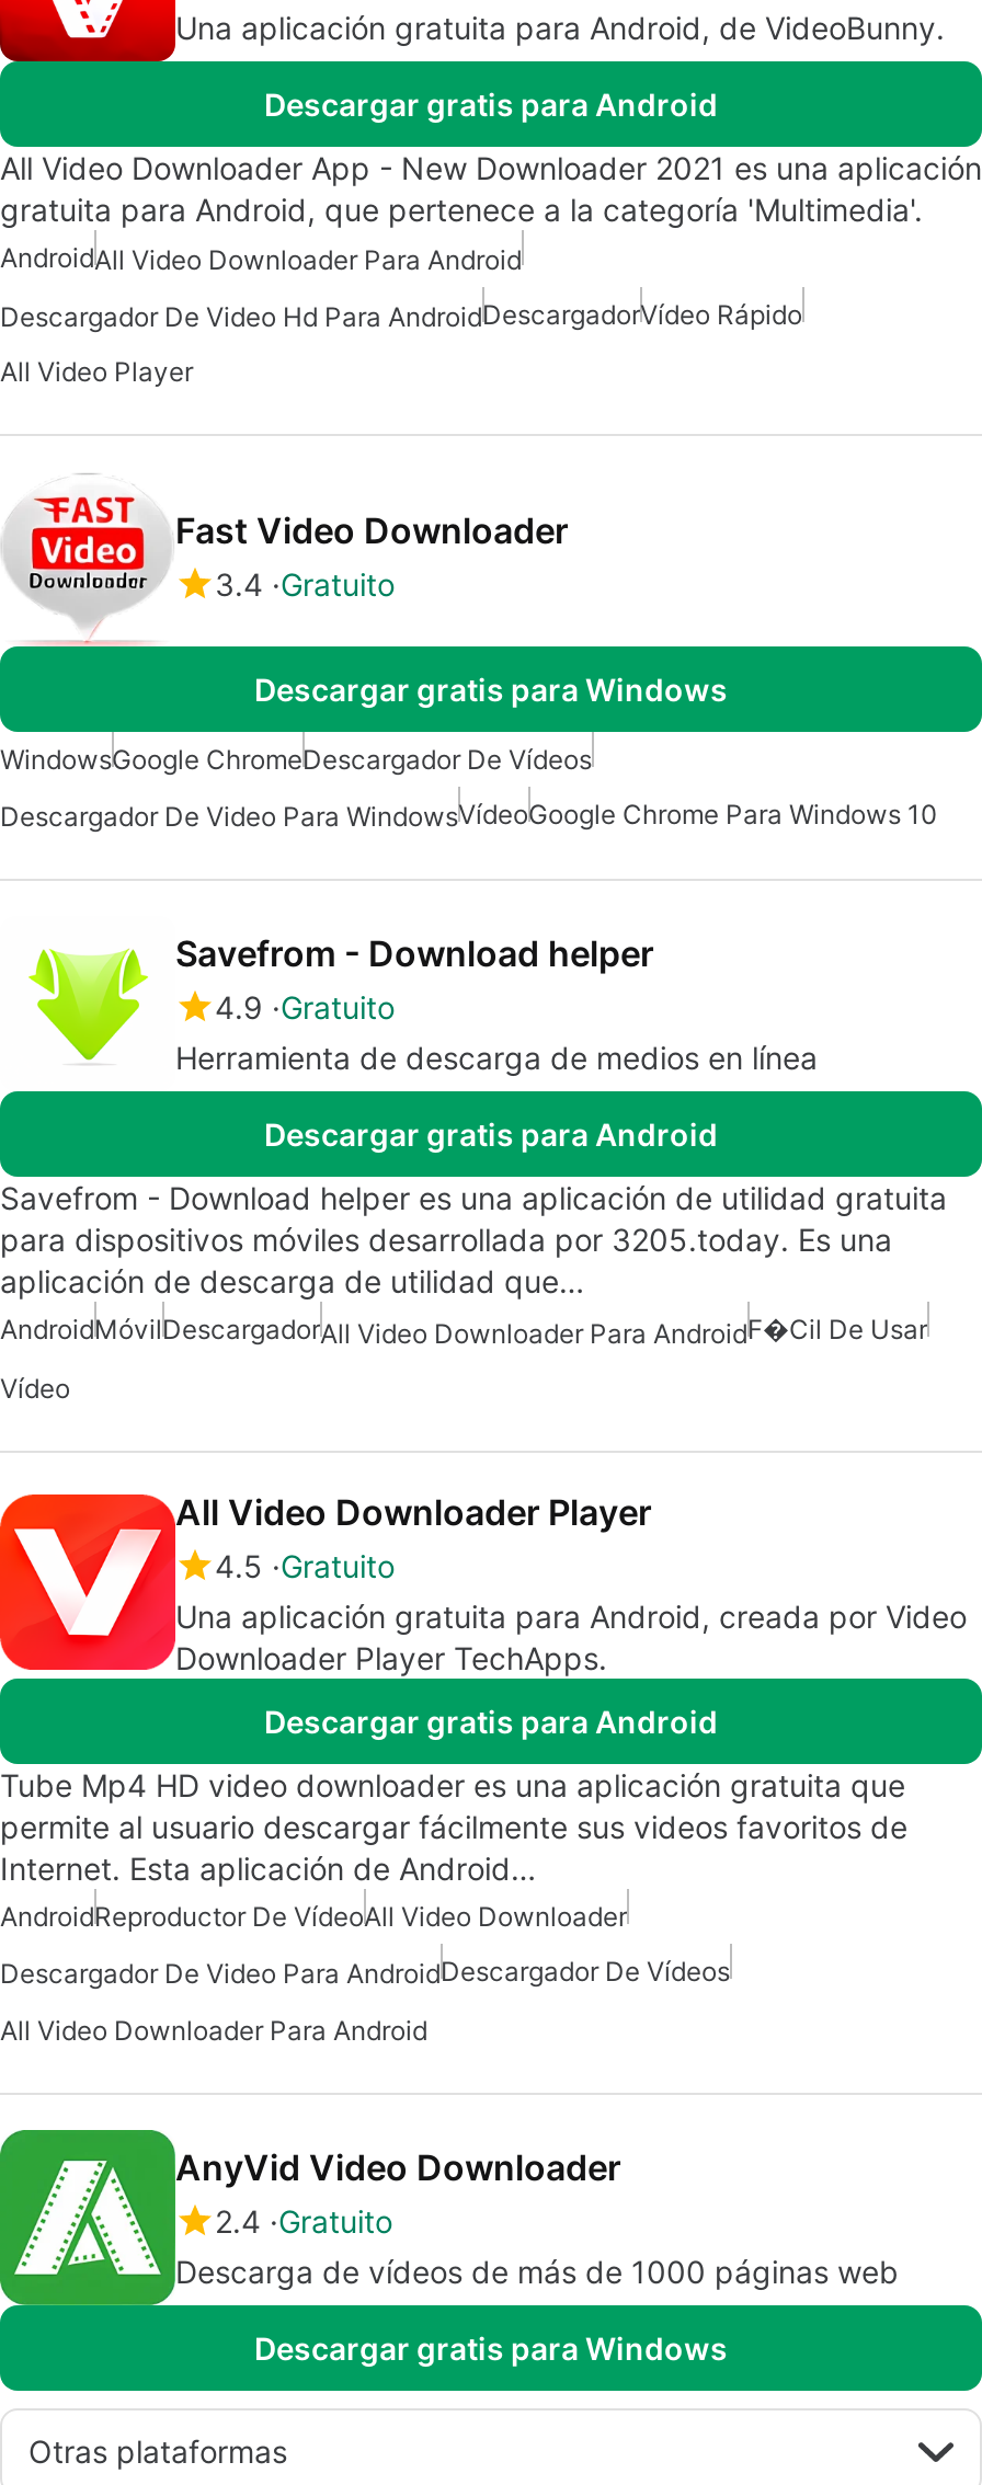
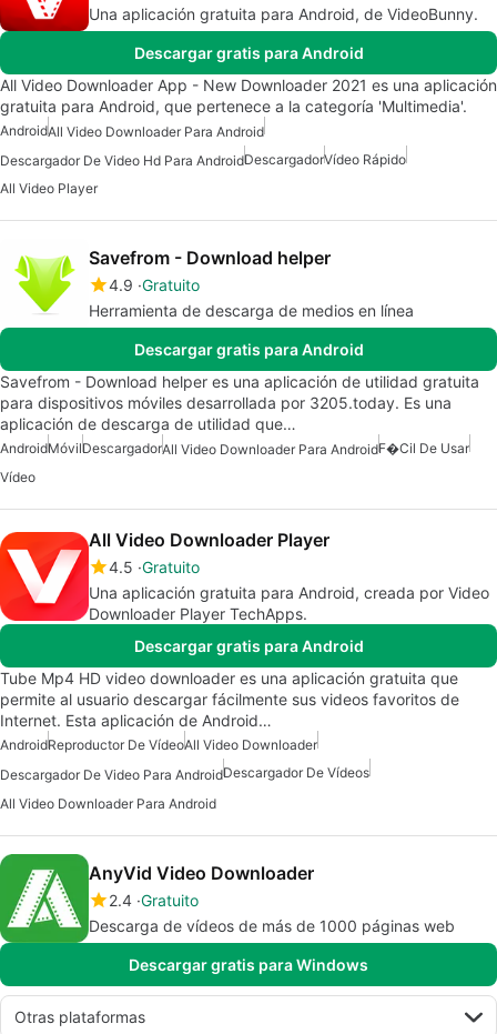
- [image]
- Fast Video Downloader
- 3.4 Gratuito
- Descargar gratis para Windows
- WindowsGoogle ChromeDescargador De Vídeos
- Descargador De Video Para WindowsVídeoGoogle Chrome Para Windows 10
